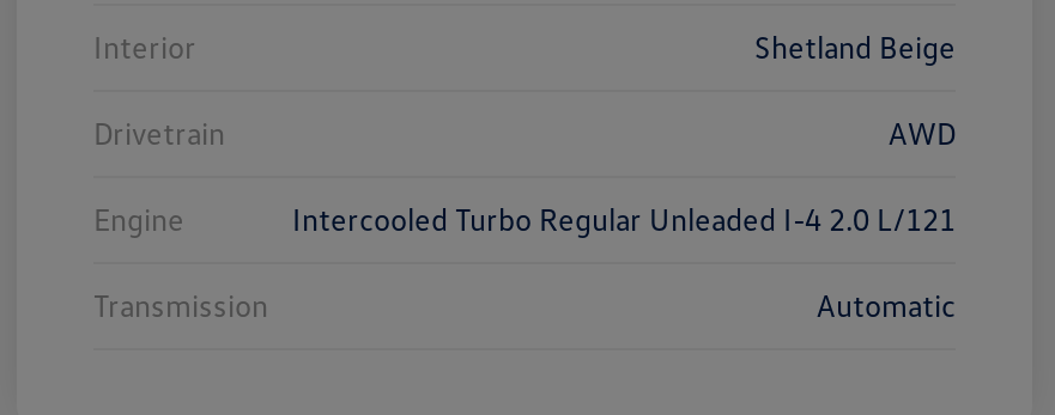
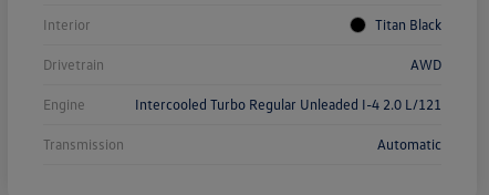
- Shetland Beige
+ Titan Black
